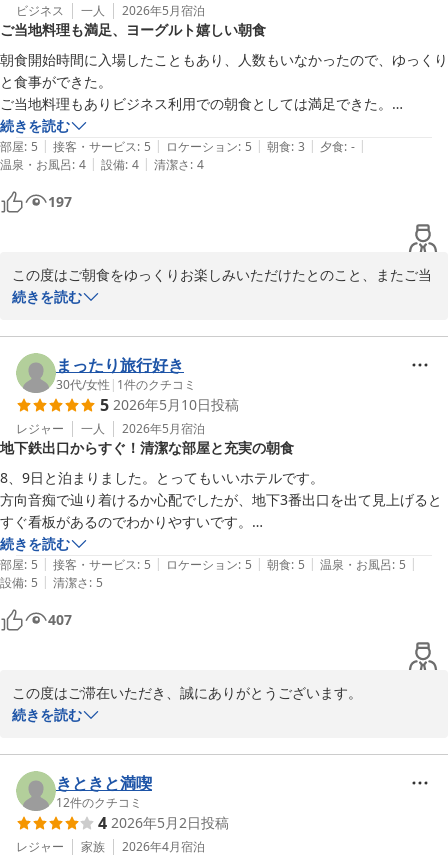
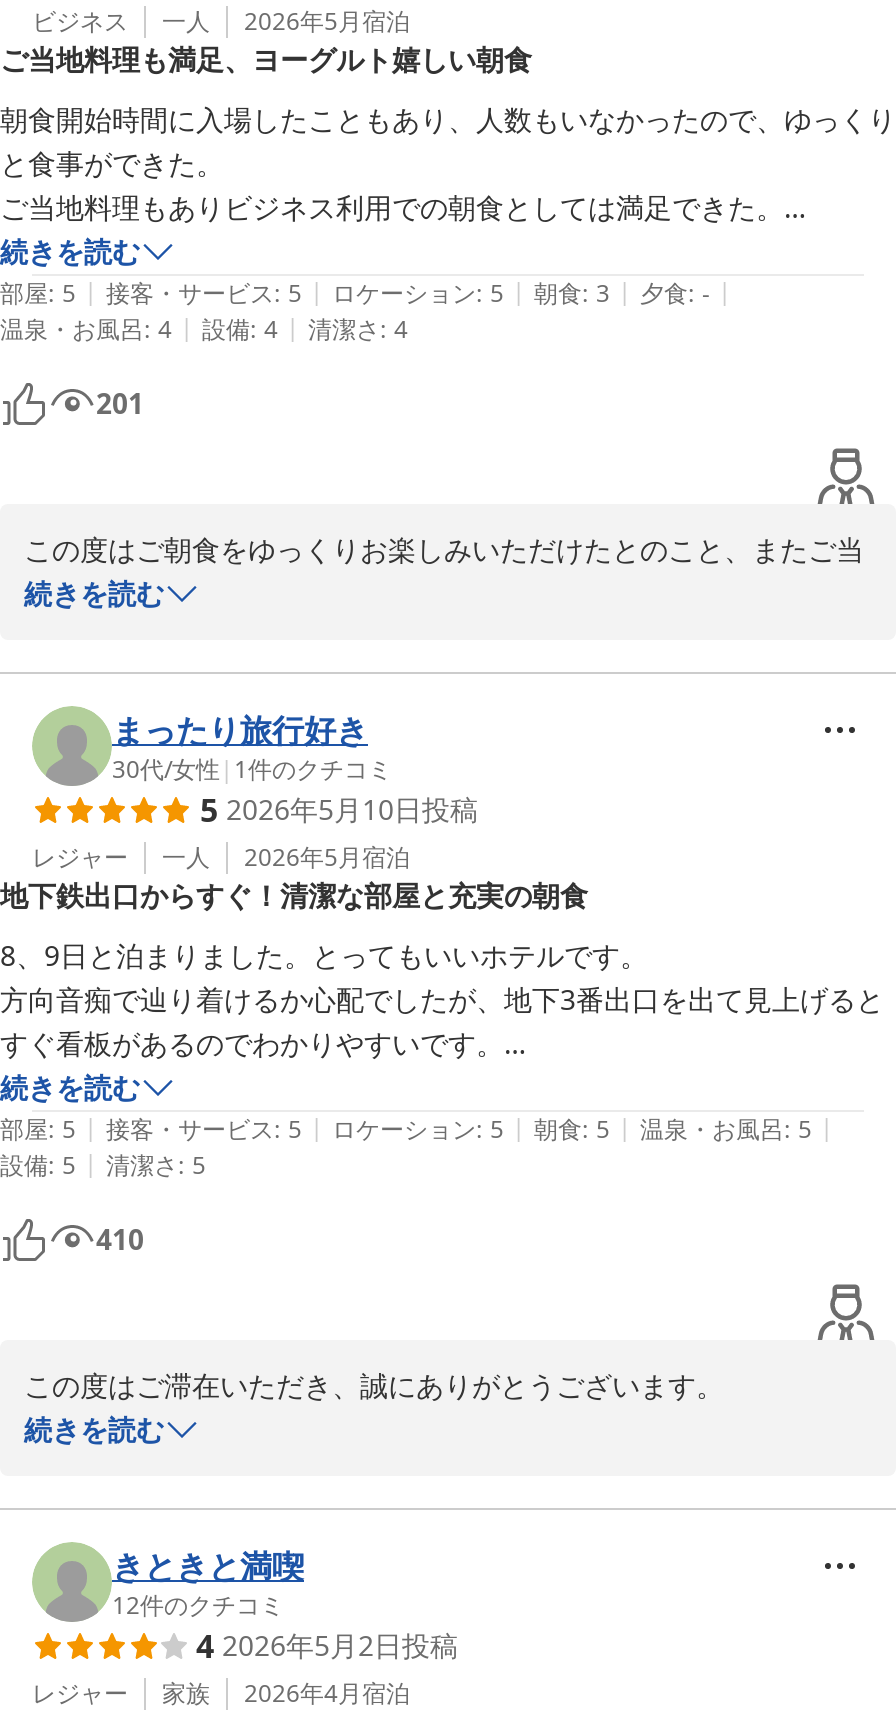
- 197
+ 201

- 407
+ 410
